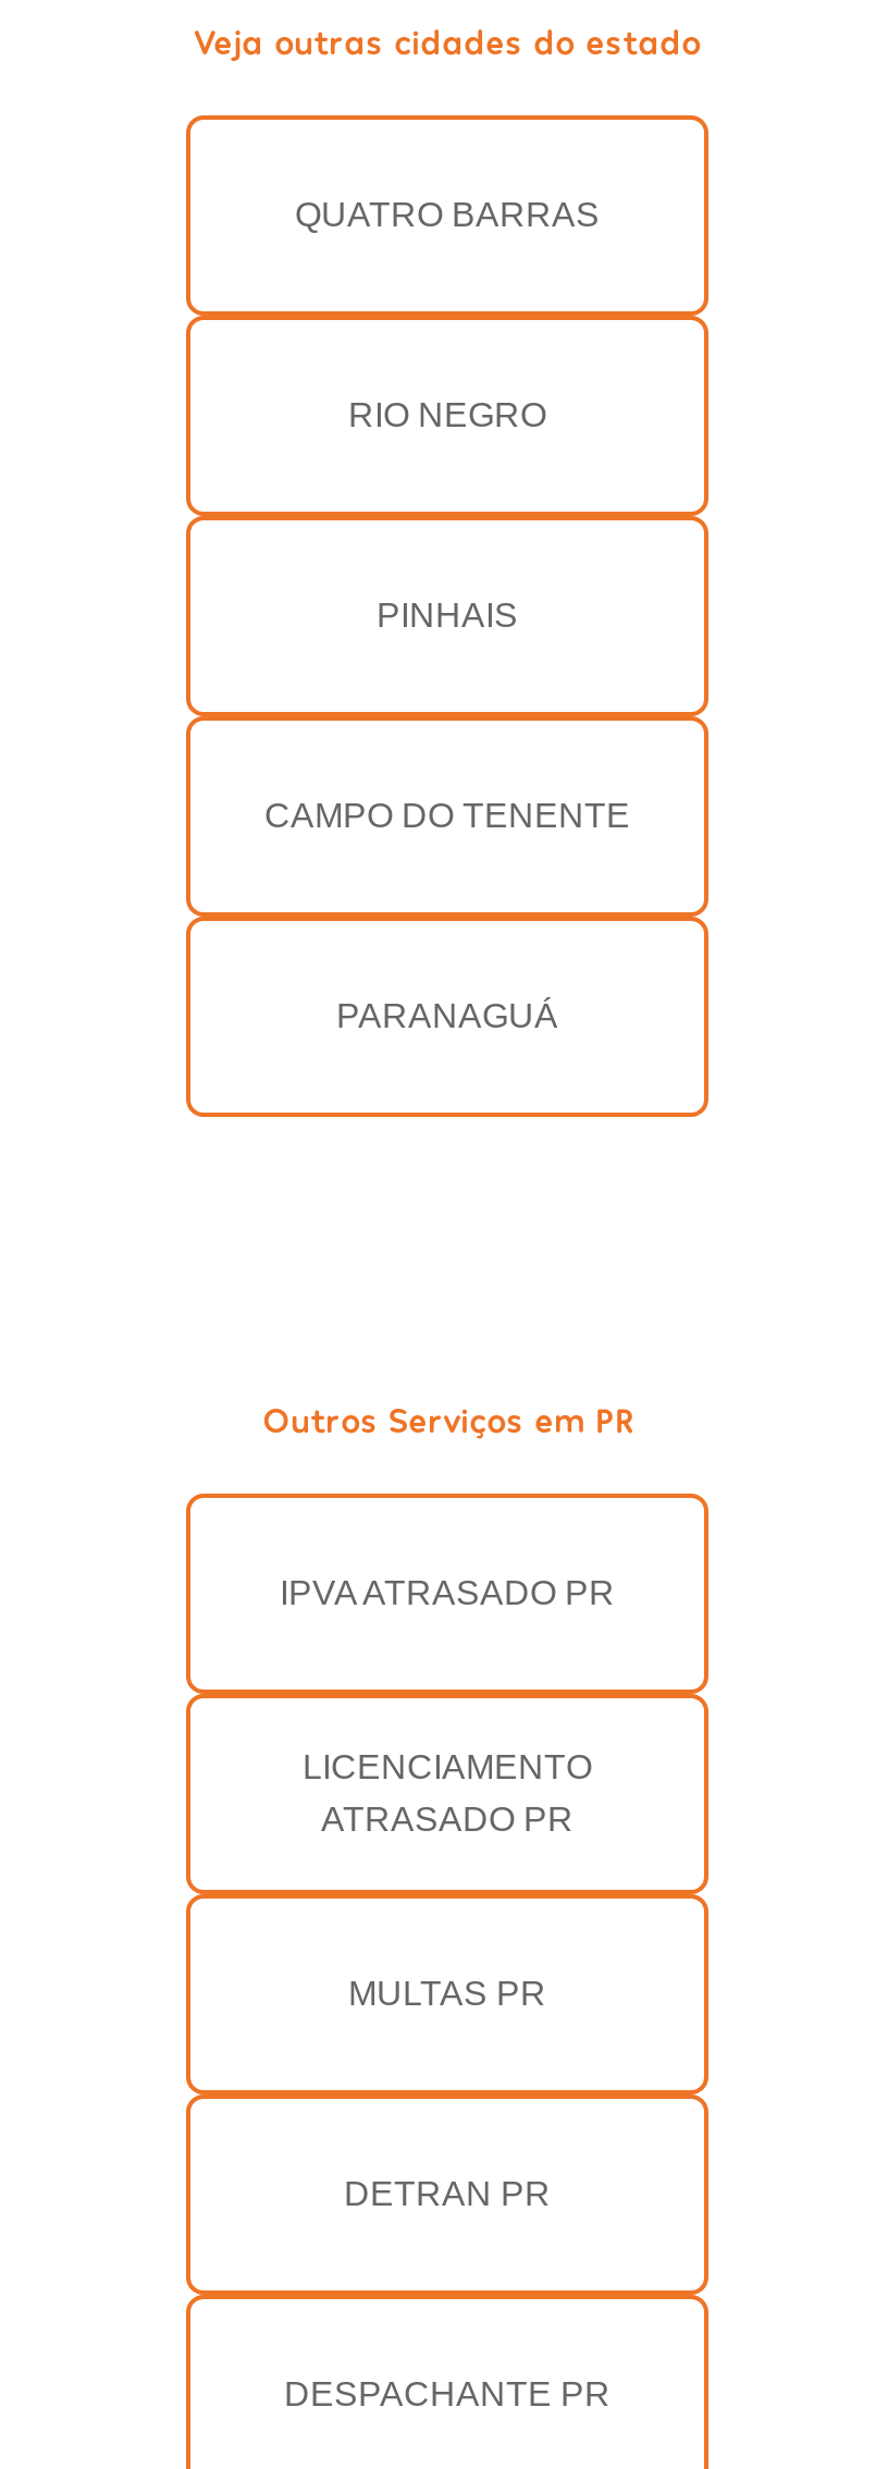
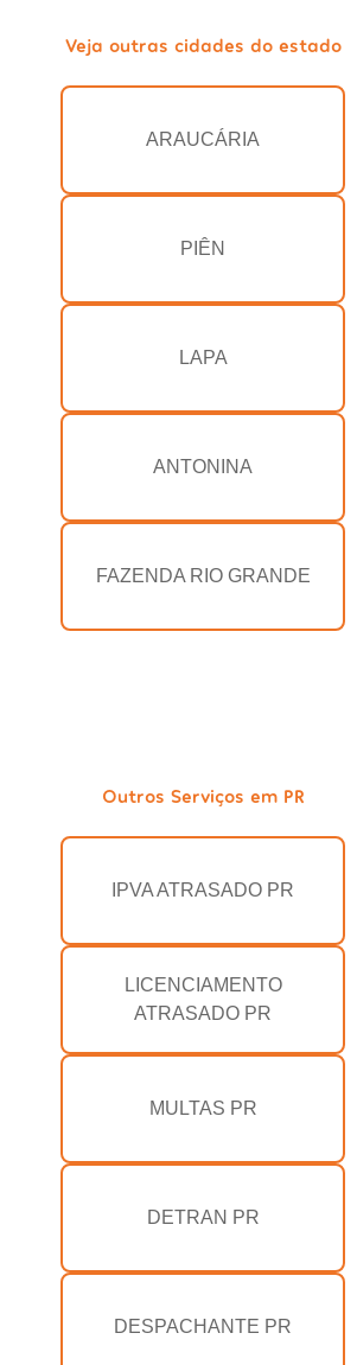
- QUATRO BARRAS
+ ARAUCÁRIA

- RIO NEGRO
+ PIÊN

- PINHAIS
+ LAPA

- CAMPO DO TENENTE
+ ANTONINA

- PARANAGUÁ
+ FAZENDA RIO GRANDE
